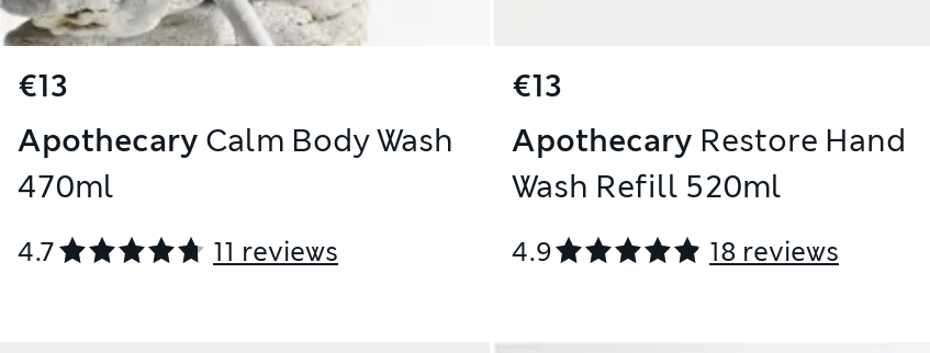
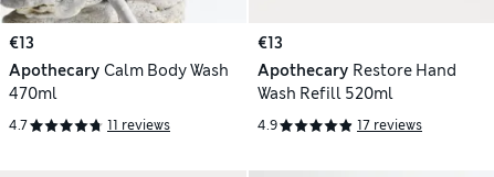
- 18 reviews
+ 17 reviews
